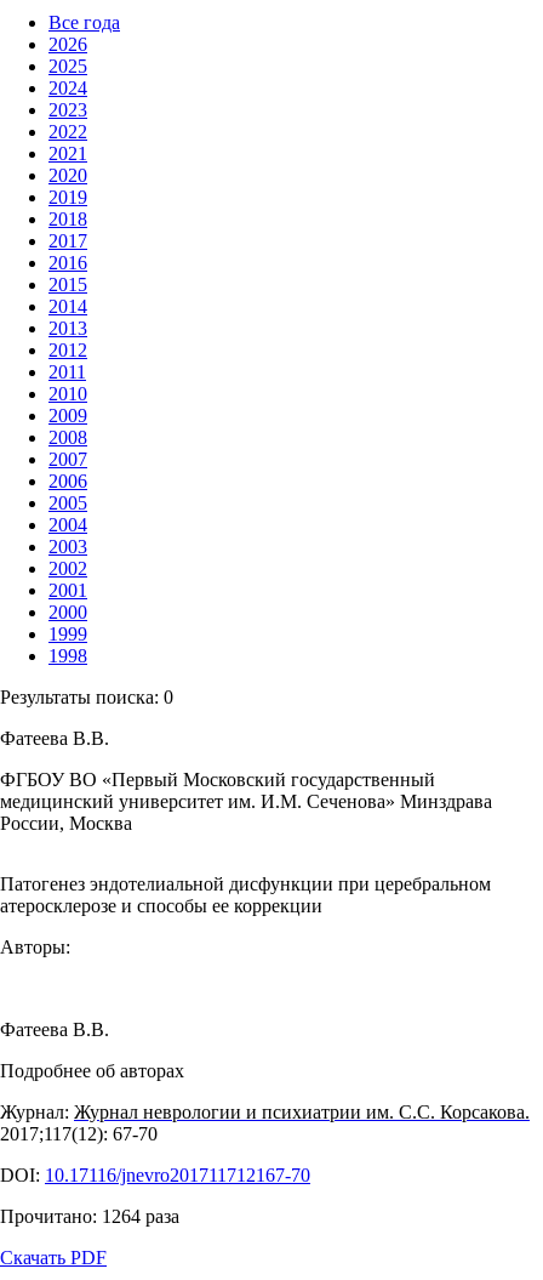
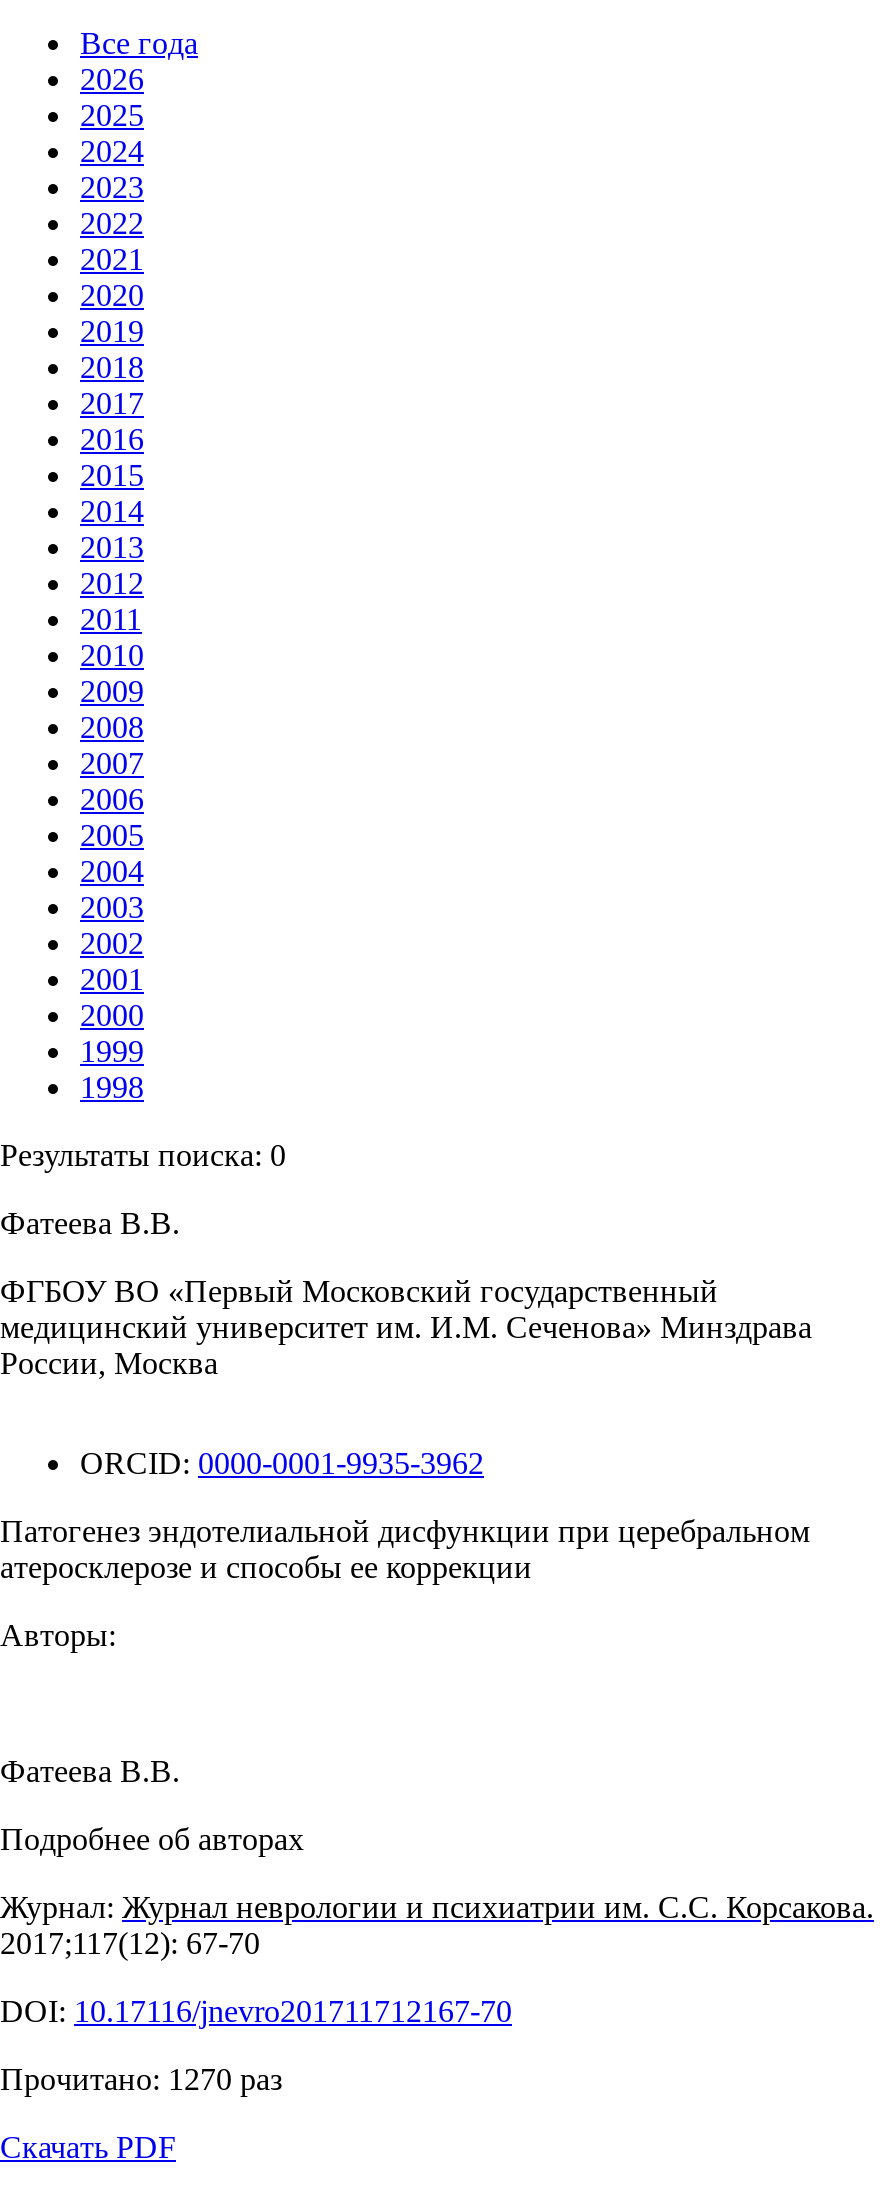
+ ORCID: 0000-0001-9935-3962

- Прочитано: 1264 раза
+ Прочитано: 1270 раз
